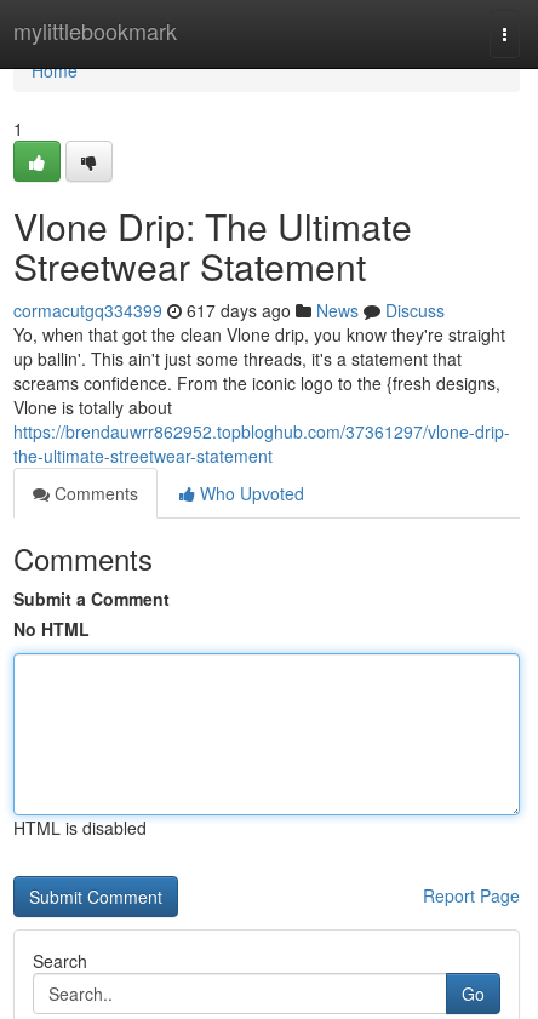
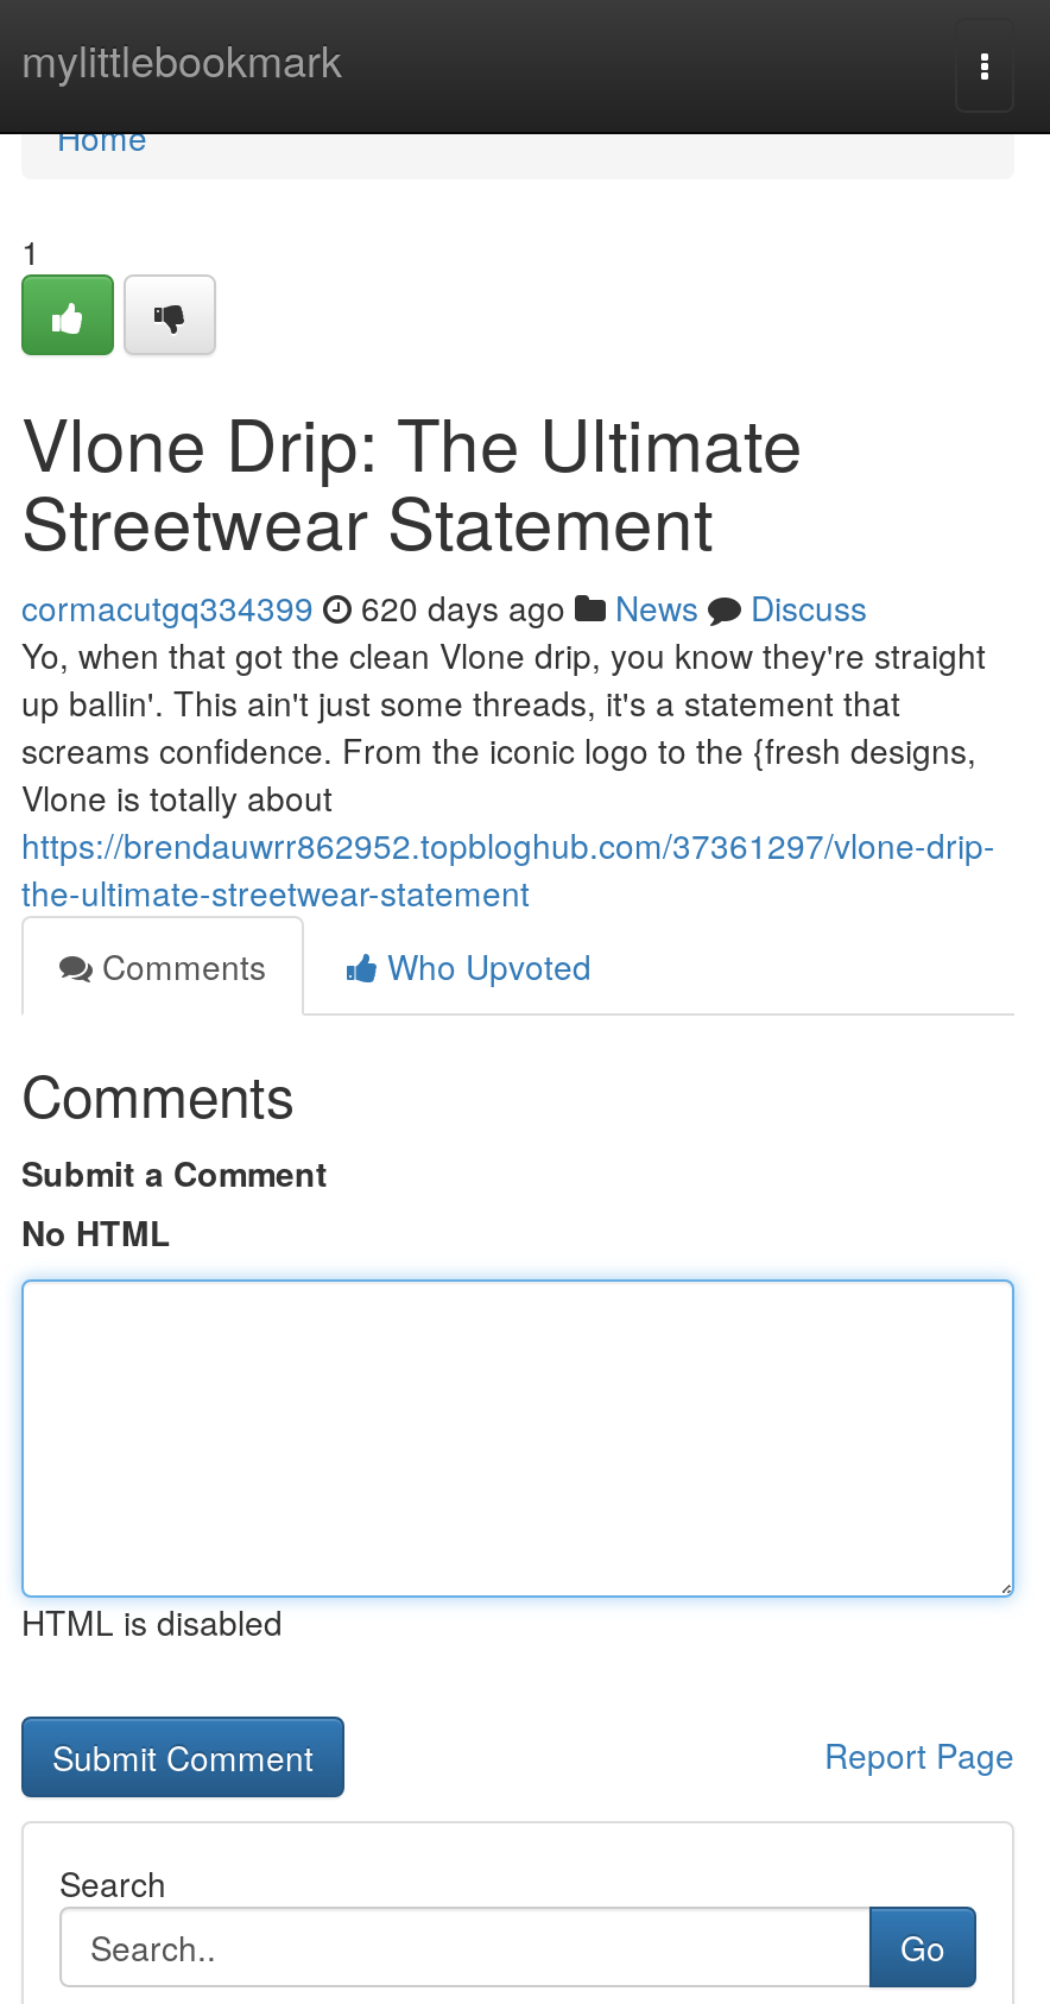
- cormacutgq334399 617 days ago News Discuss
+ cormacutgq334399 620 days ago News Discuss
